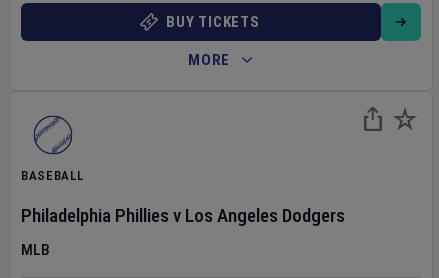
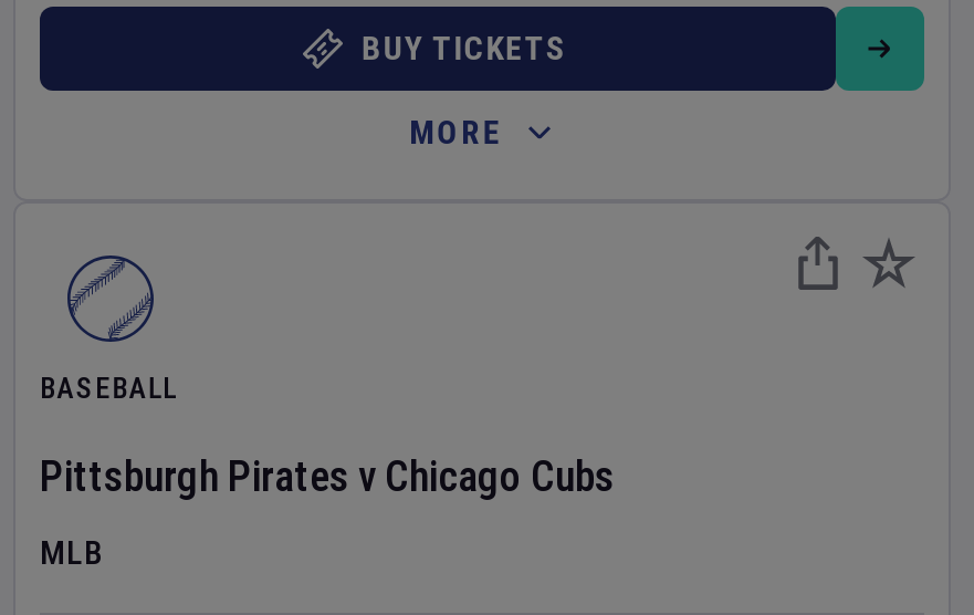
- Philadelphia Phillies v Los Angeles Dodgers
+ Pittsburgh Pirates v Chicago Cubs
